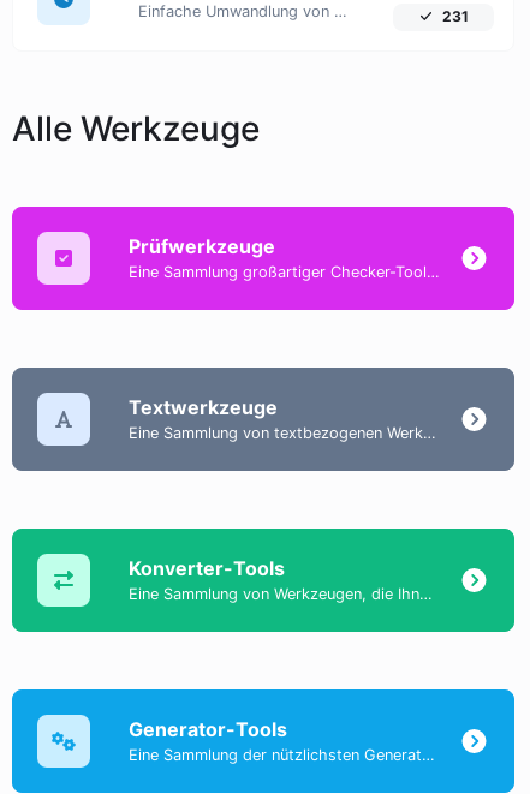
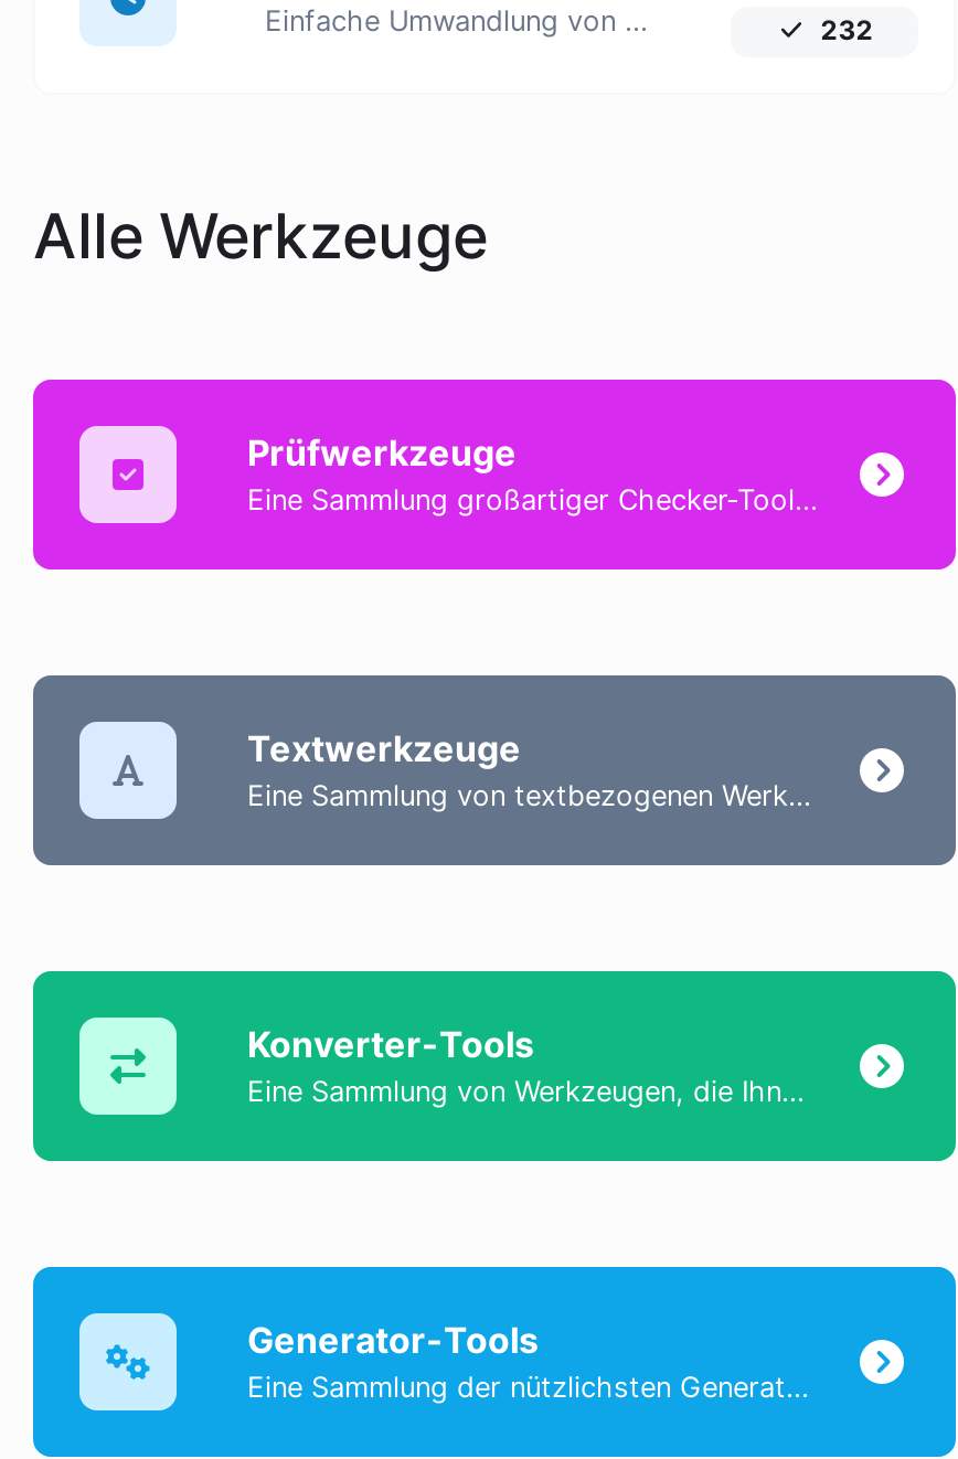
- 231
+ 232
